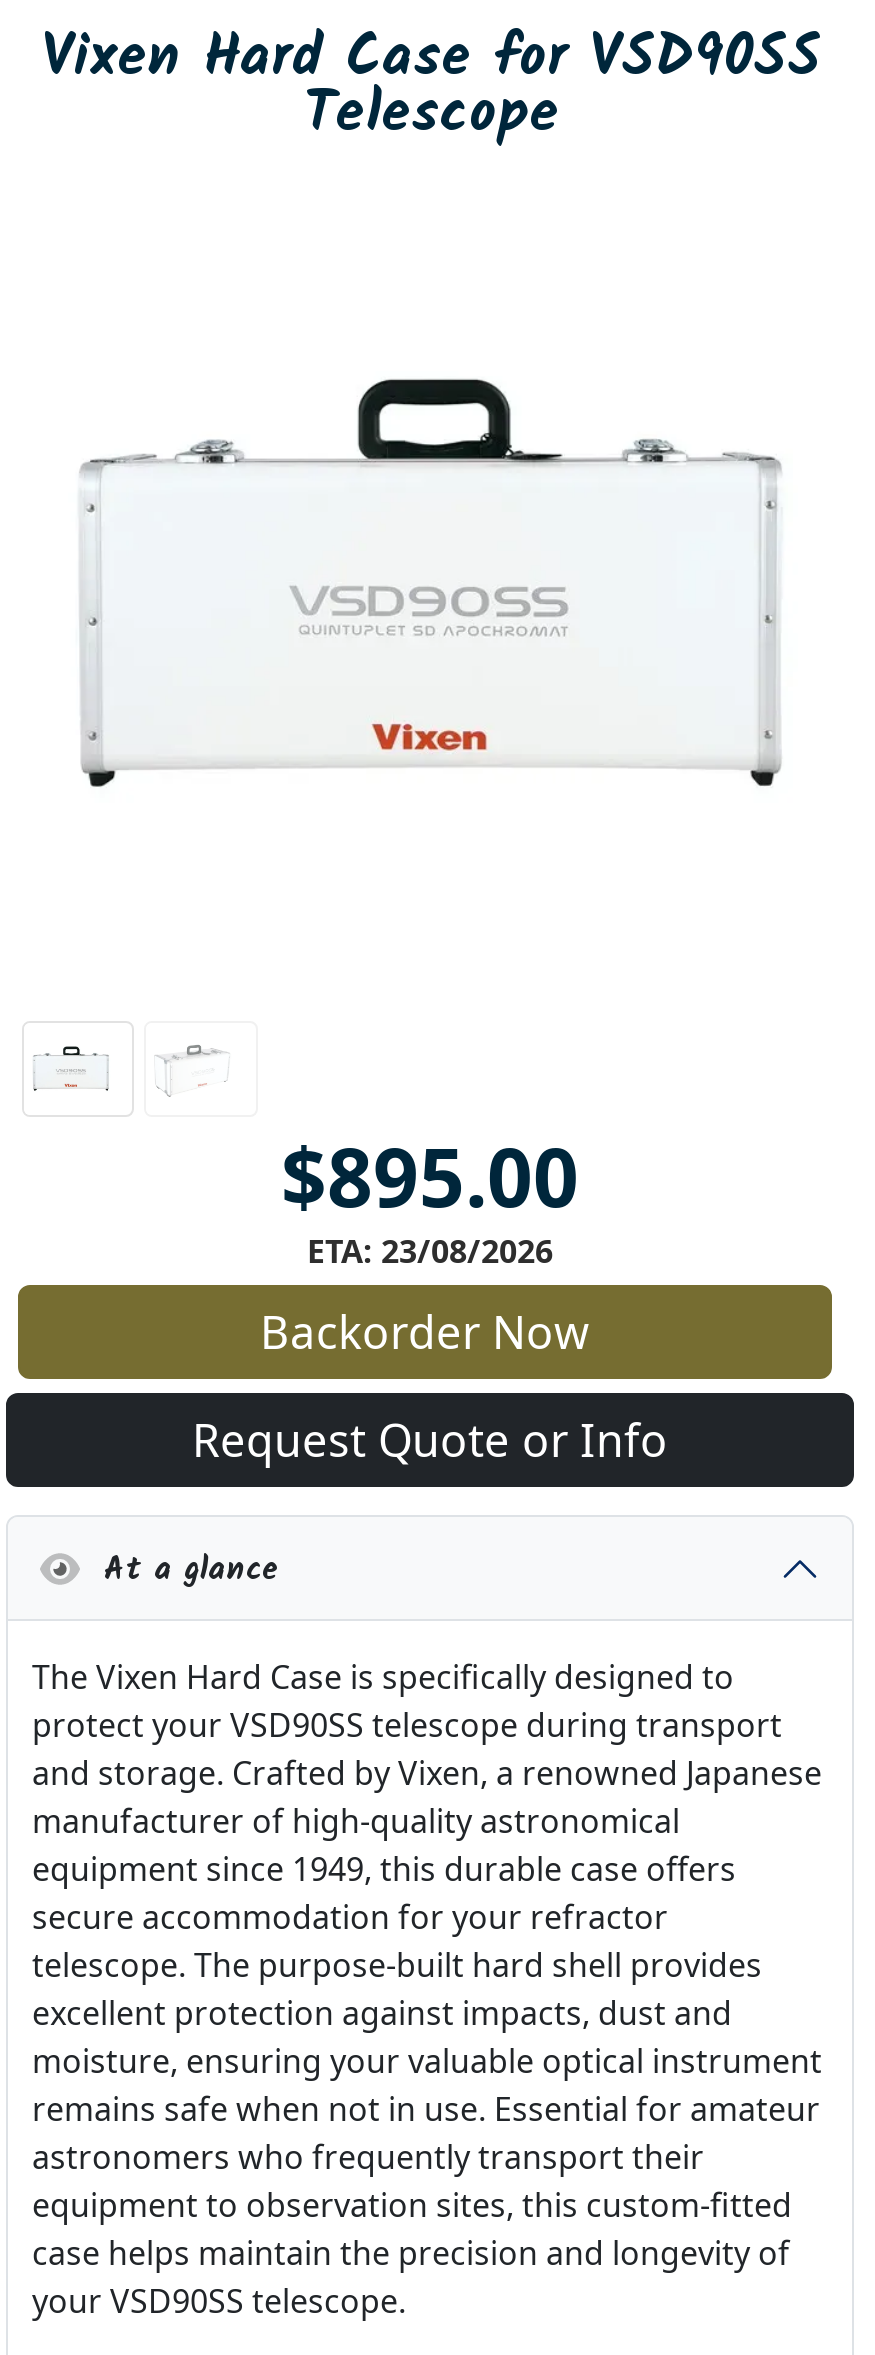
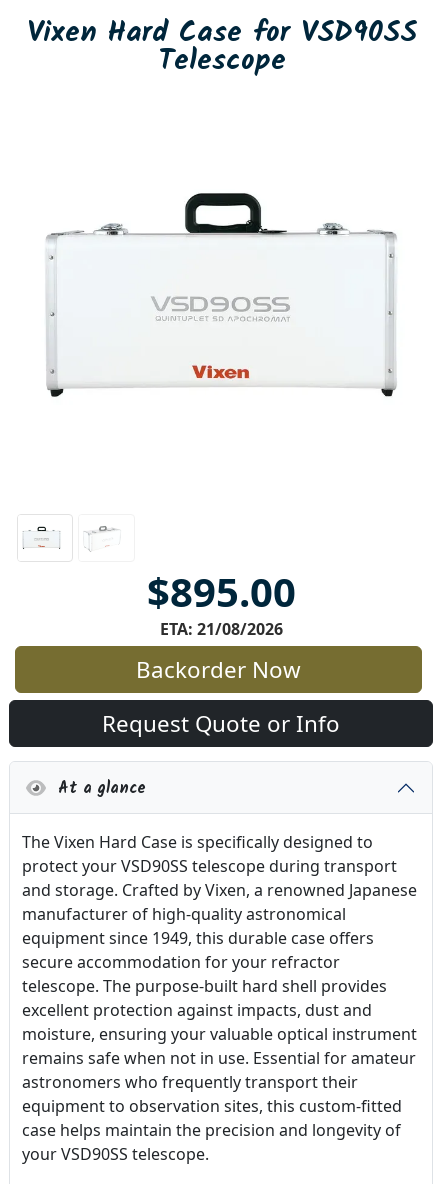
- ETA: 23/08/2026
+ ETA: 21/08/2026
